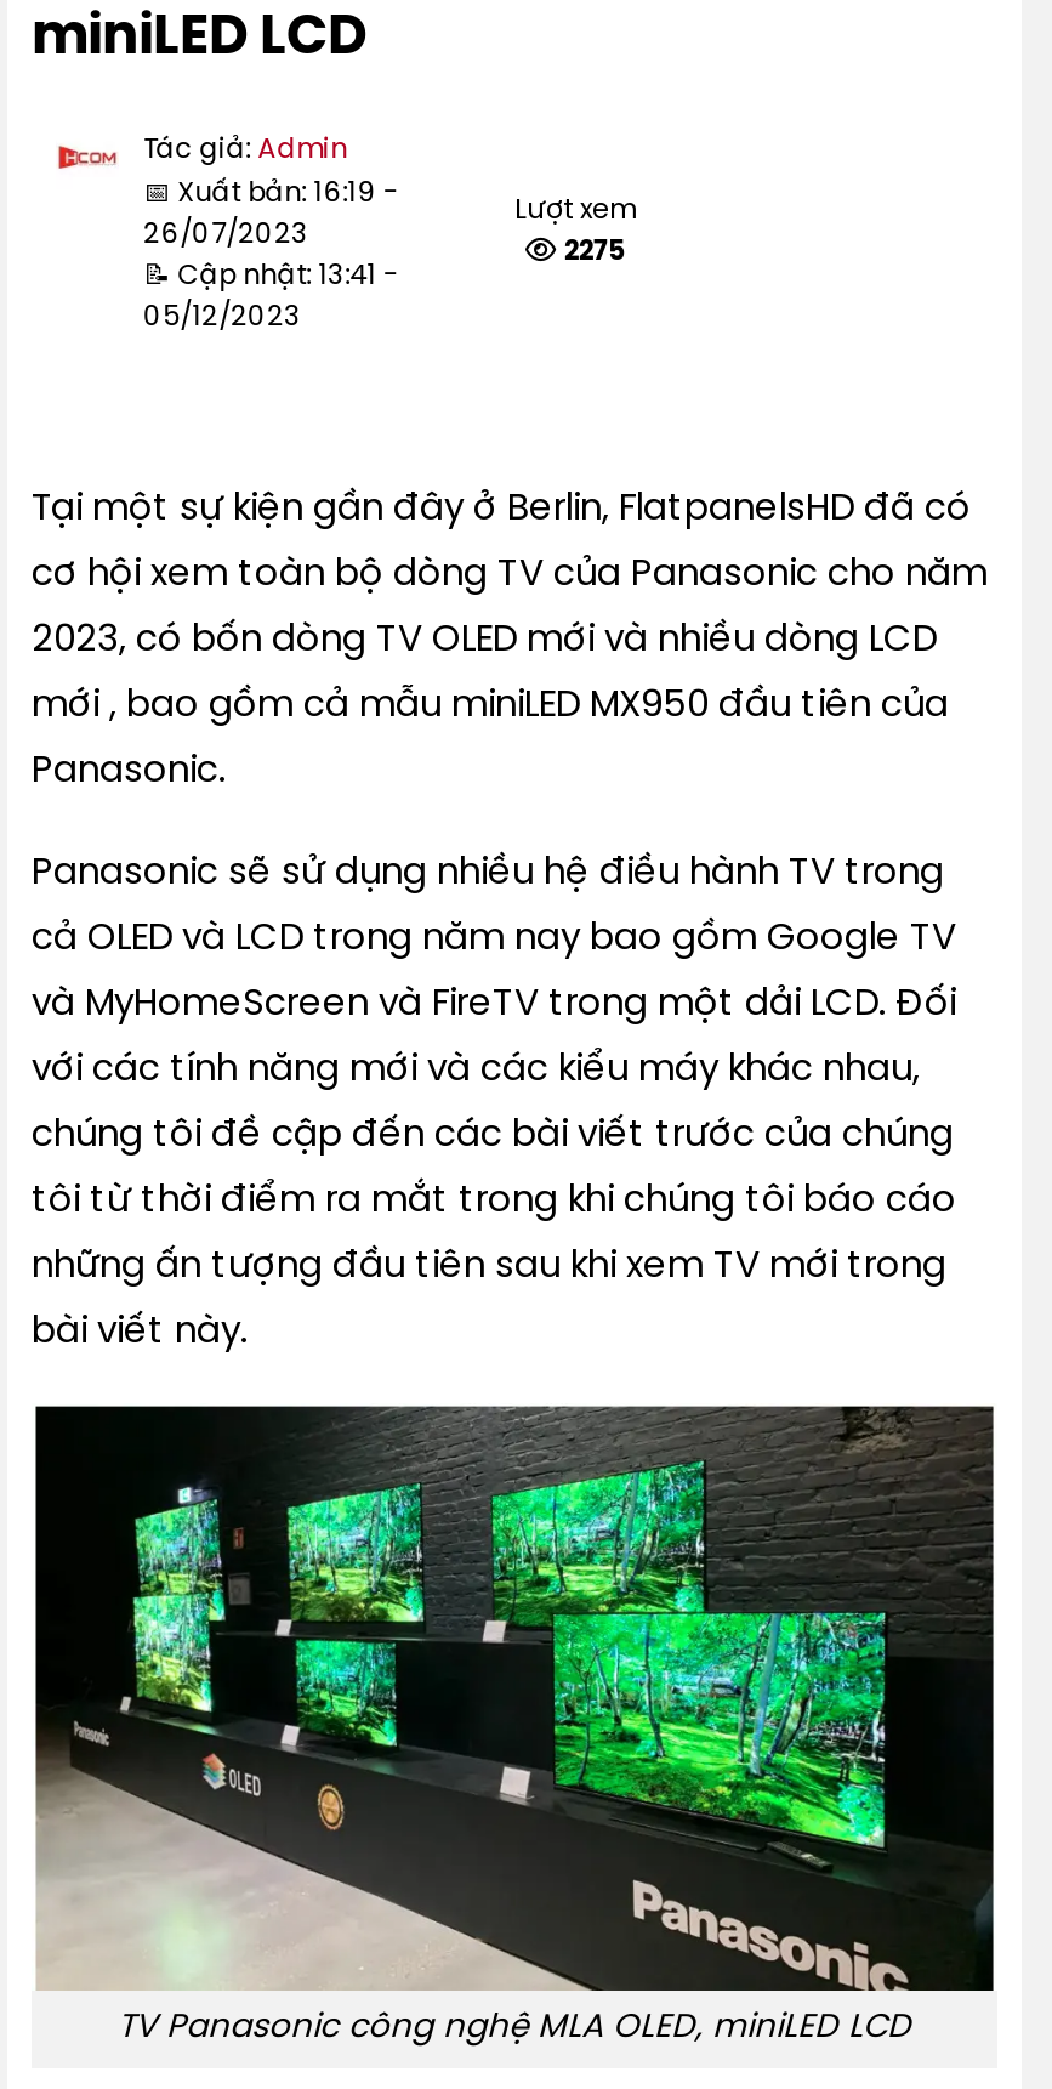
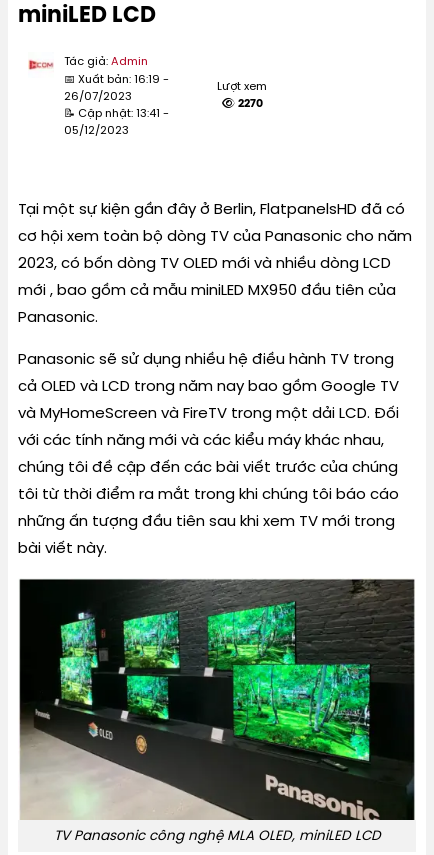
- 2275
+ 2270
